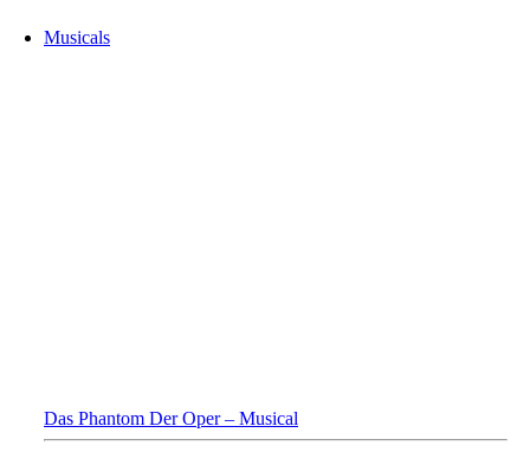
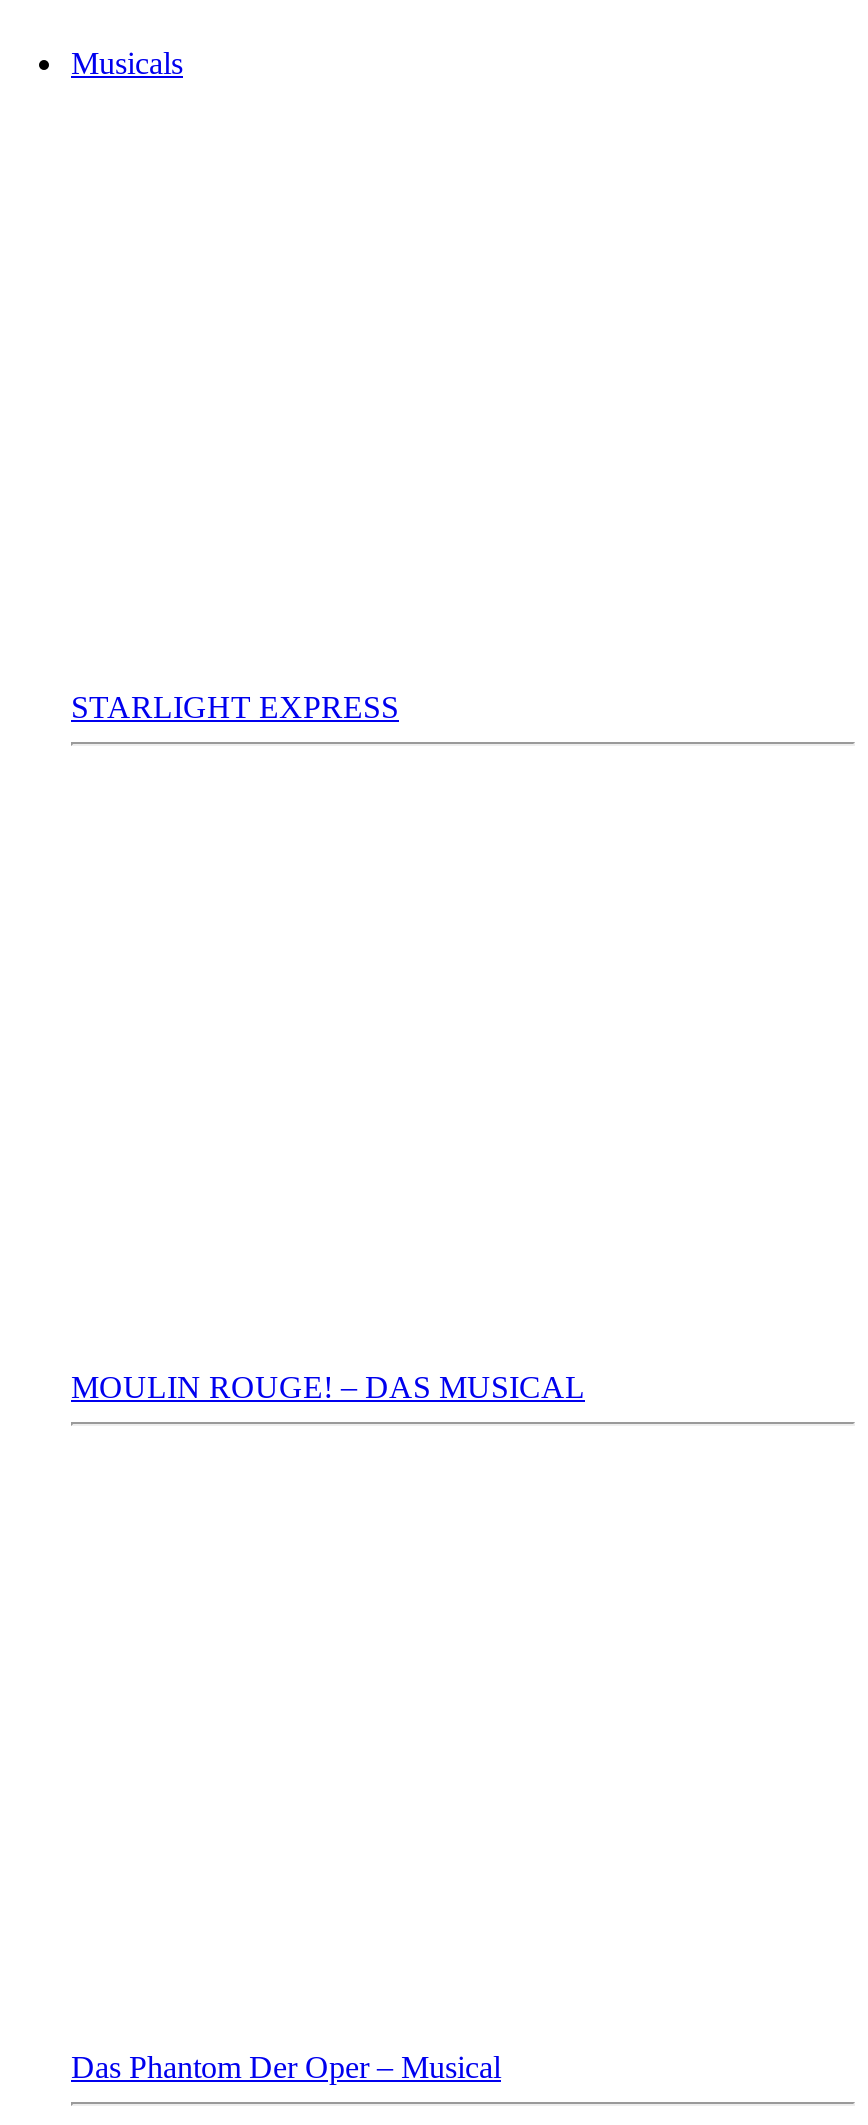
+ STARLIGHT EXPRESS

+ MOULIN ROUGE! – DAS MUSICAL
